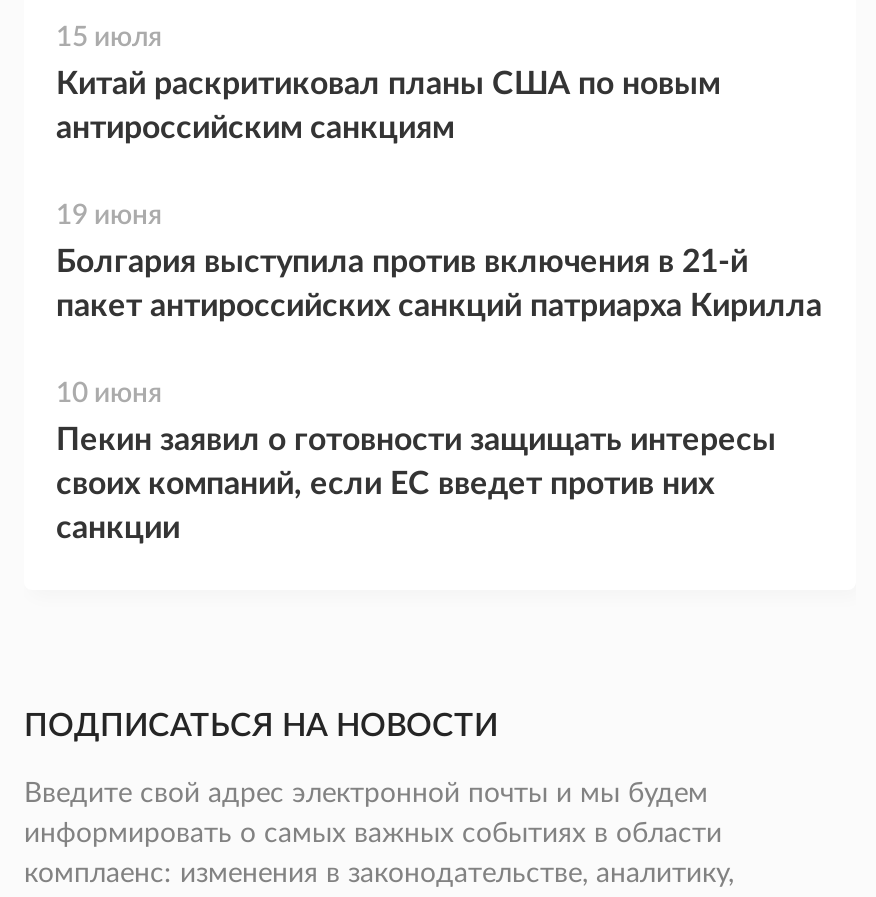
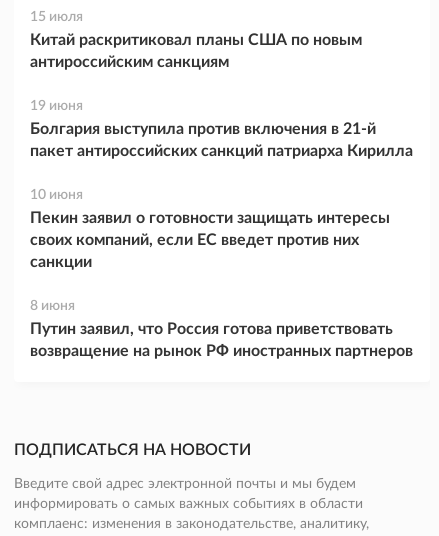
+ 8 июня
+ Путин заявил, что Россия готова приветствовать
+ возвращение на рынок РФ иностранных партнеров
